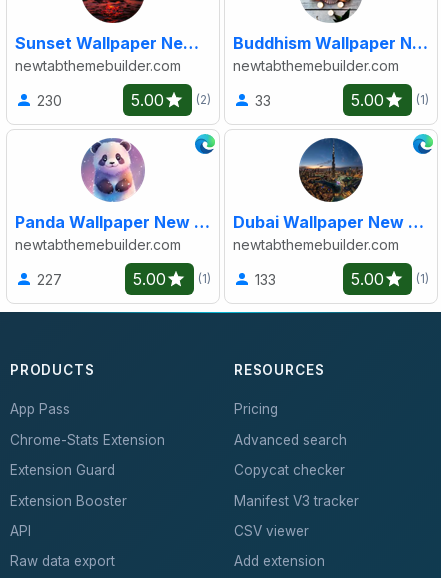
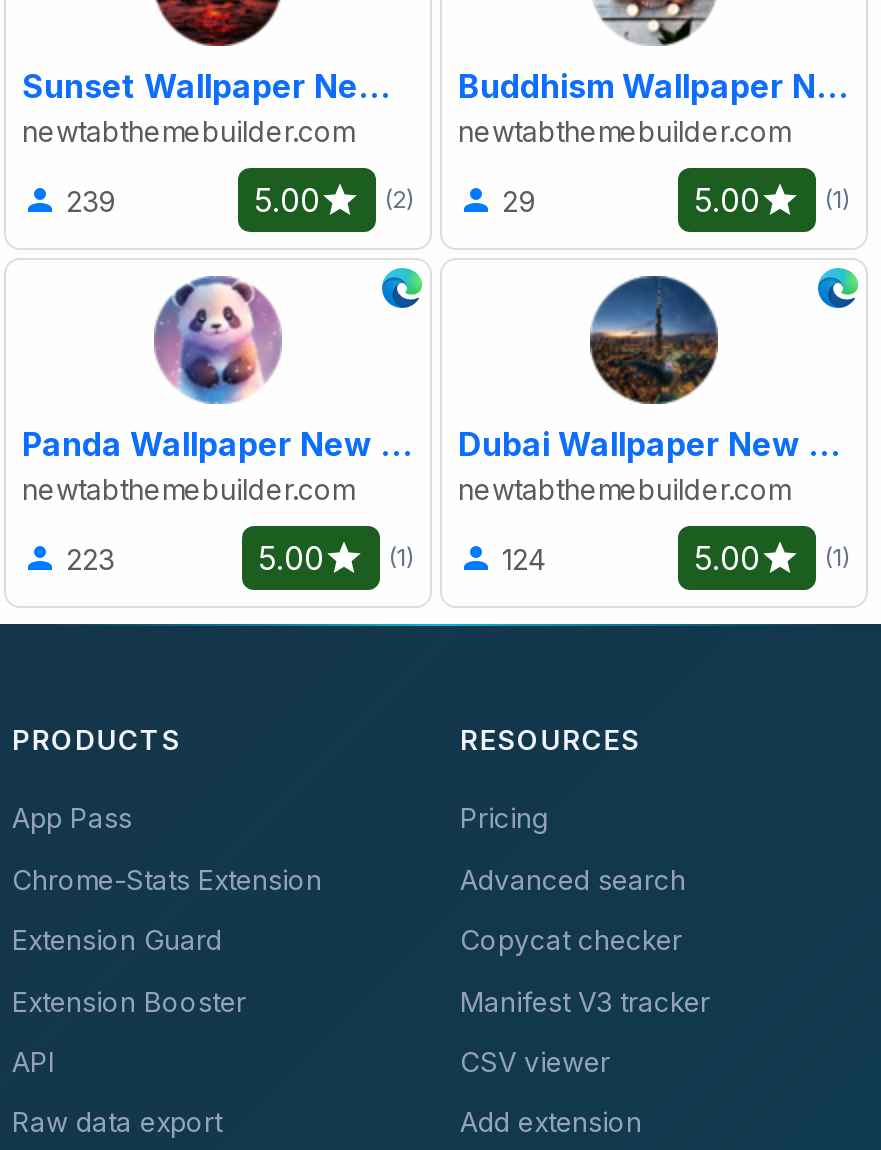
- 230
+ 239

- 33
+ 29

- 227
+ 223

- 133
+ 124
